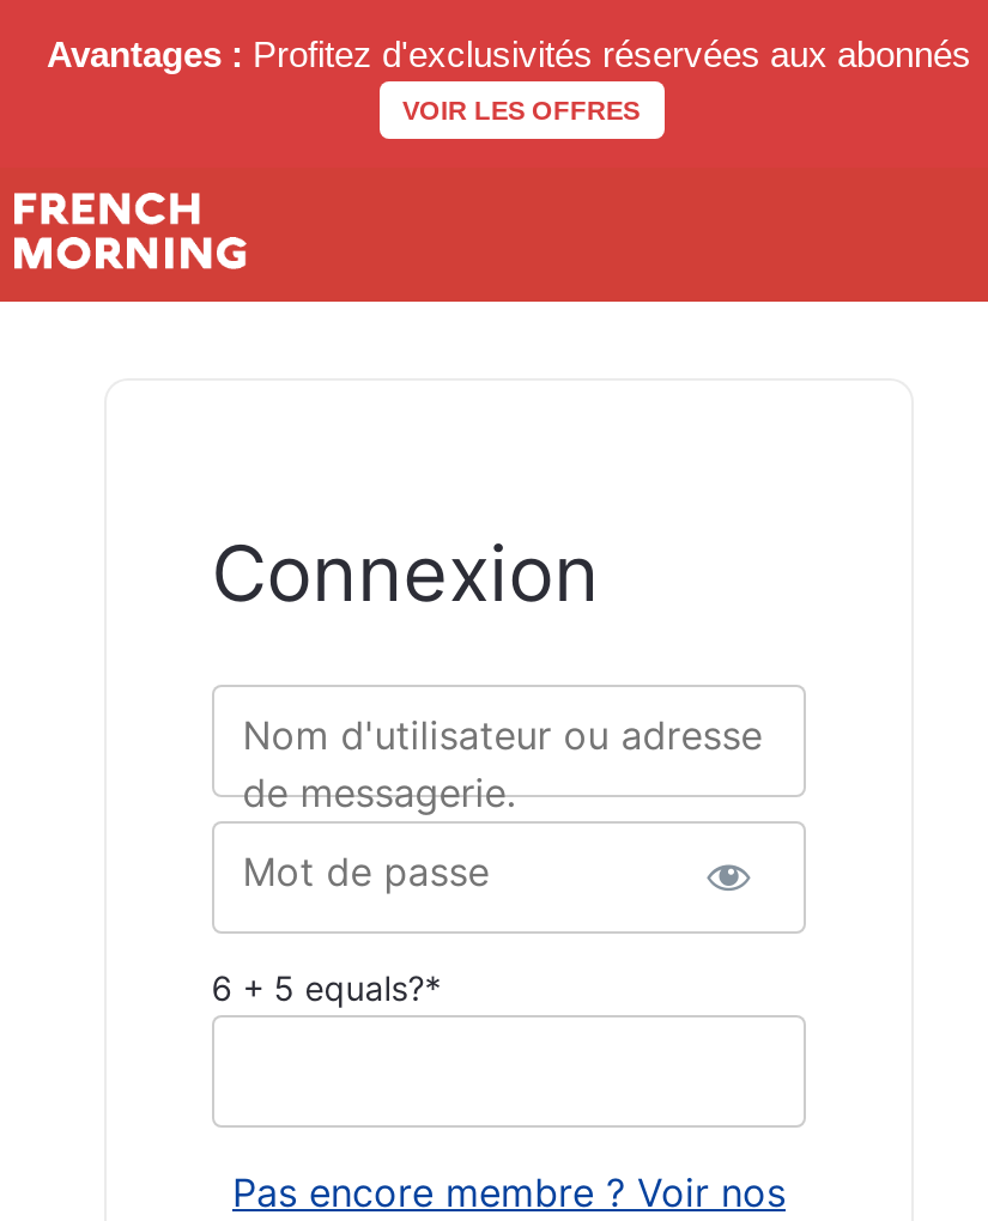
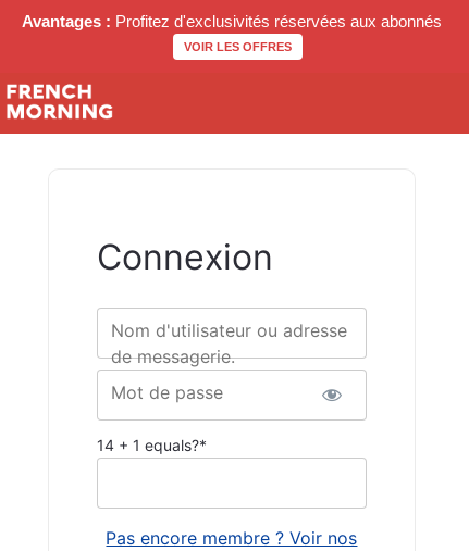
- 6 + 5 equals?*
+ 14 + 1 equals?*
